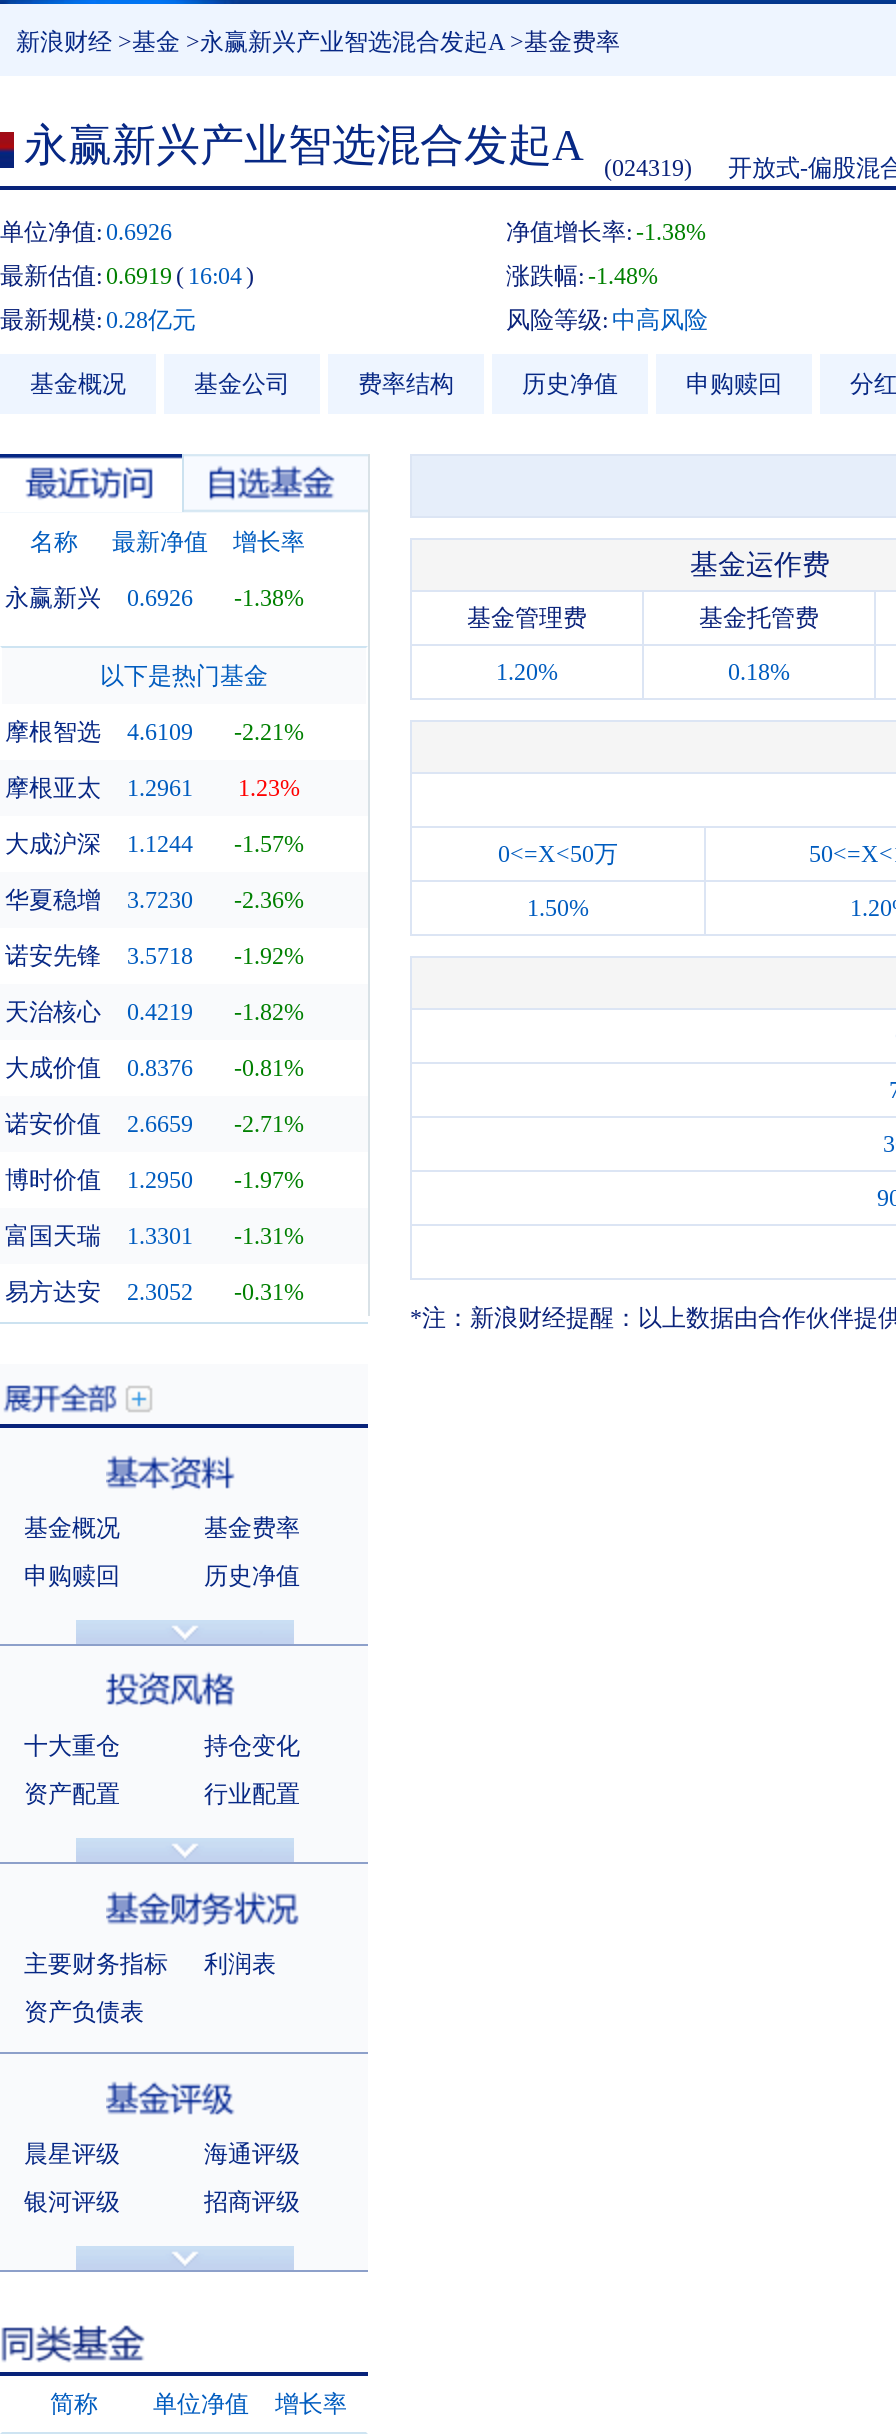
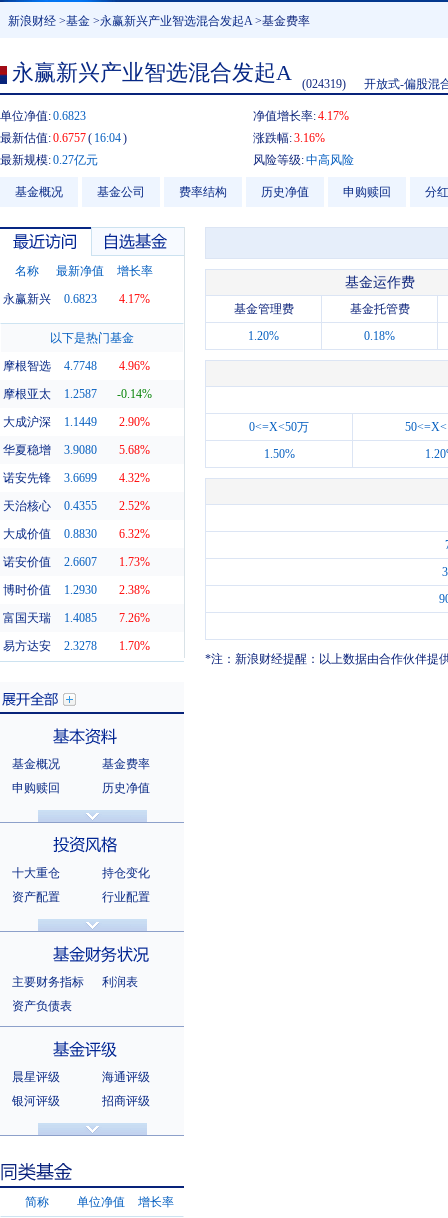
- 单位净值: 0.6926
+ 单位净值: 0.6823

- 净值增长率: -1.38%
+ 净值增长率: 4.17%

- 最新估值: 0.6919 ( 16:04 )
+ 最新估值: 0.6757 ( 16:04 )

- 涨跌幅: -1.48%
+ 涨跌幅: 3.16%

- 最新规模: 0.28亿元
+ 最新规模: 0.27亿元

- 0.6926
+ 0.6823

- -1.38%
+ 4.17%

- 4.6109
+ 4.7748

- -2.21%
+ 4.96%

- 1.2961
+ 1.2587

- 1.23%
+ -0.14%

- 1.1244
+ 1.1449

- -1.57%
+ 2.90%

- 3.7230
+ 3.9080

- -2.36%
+ 5.68%

- 3.5718
+ 3.6699

- -1.92%
+ 4.32%

- 0.4219
+ 0.4355

- -1.82%
+ 2.52%

- 0.8376
+ 0.8830

- -0.81%
+ 6.32%

- 2.6659
+ 2.6607

- -2.71%
+ 1.73%

- 1.2950
+ 1.2930

- -1.97%
+ 2.38%

- 1.3301
+ 1.4085

- -1.31%
+ 7.26%

- 2.3052
+ 2.3278

- -0.31%
+ 1.70%
